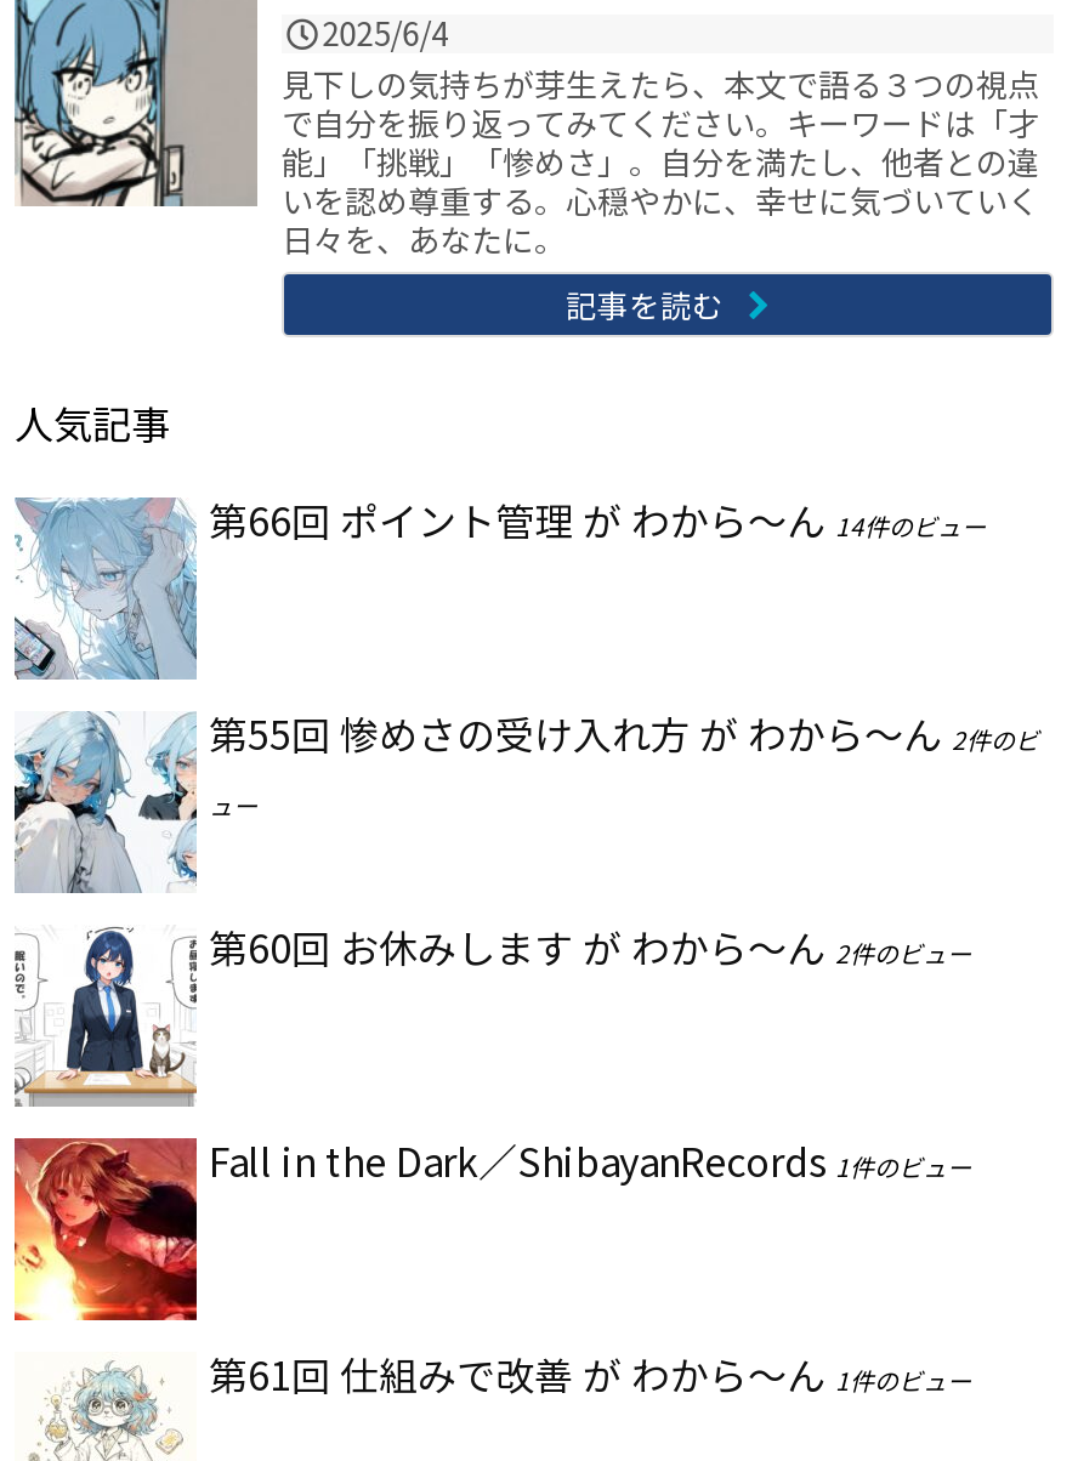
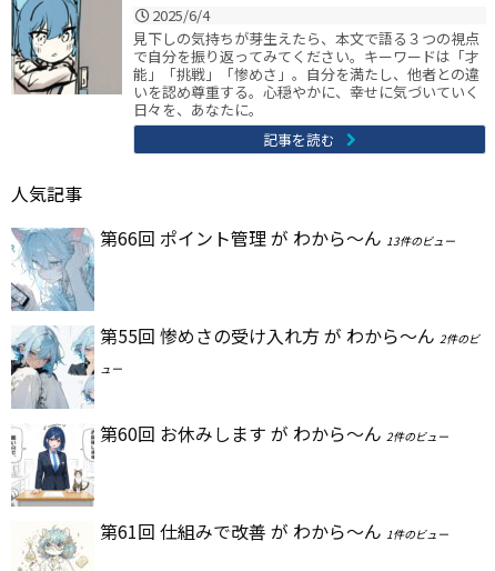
- 第66回 ポイント管理 が わから〜ん 14件のビュー
+ 第66回 ポイント管理 が わから〜ん 13件のビュー

- [image]
- Fall in the Dark／ShibayanRecords 1件のビュー
